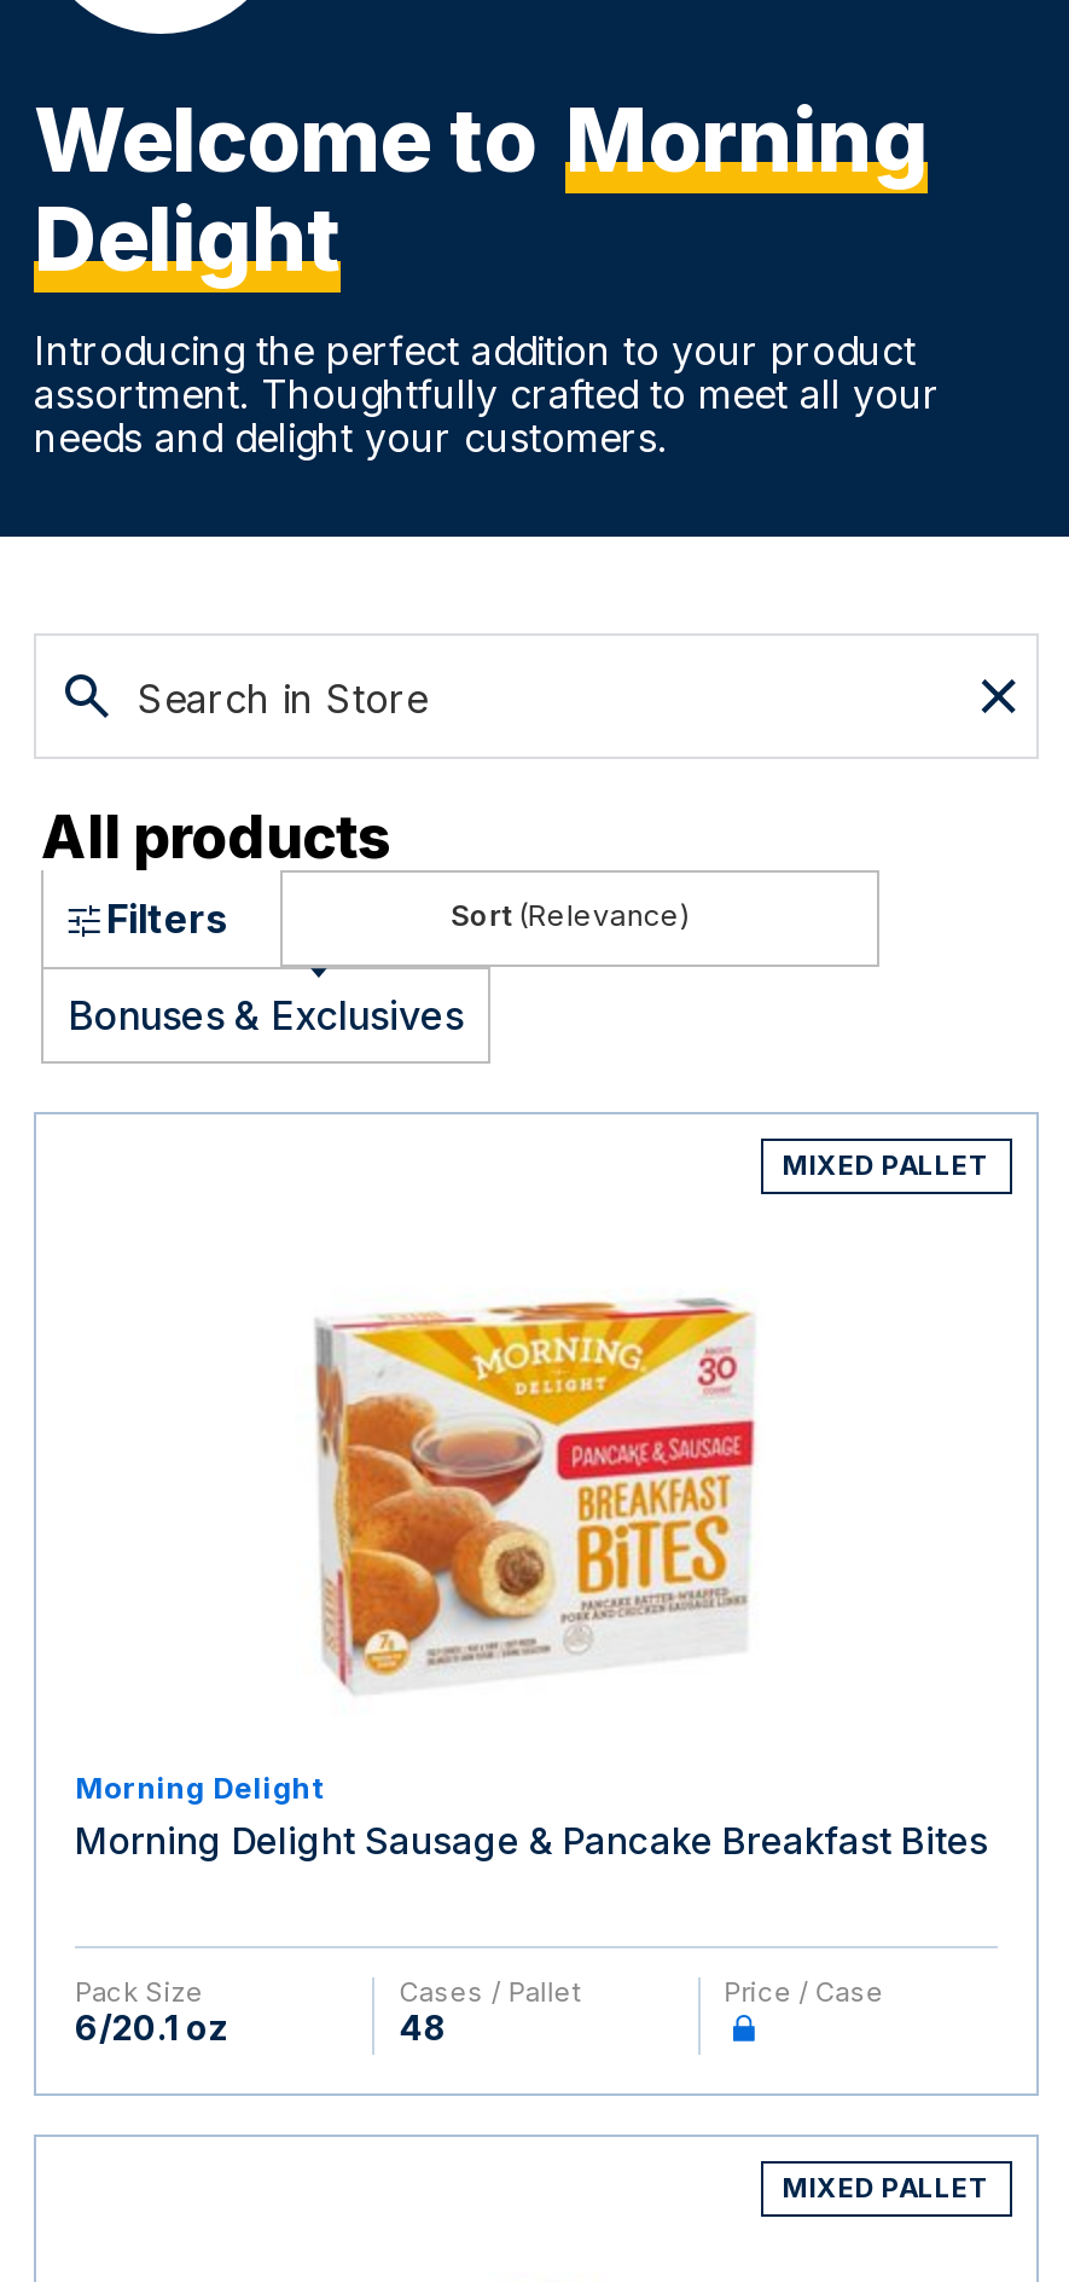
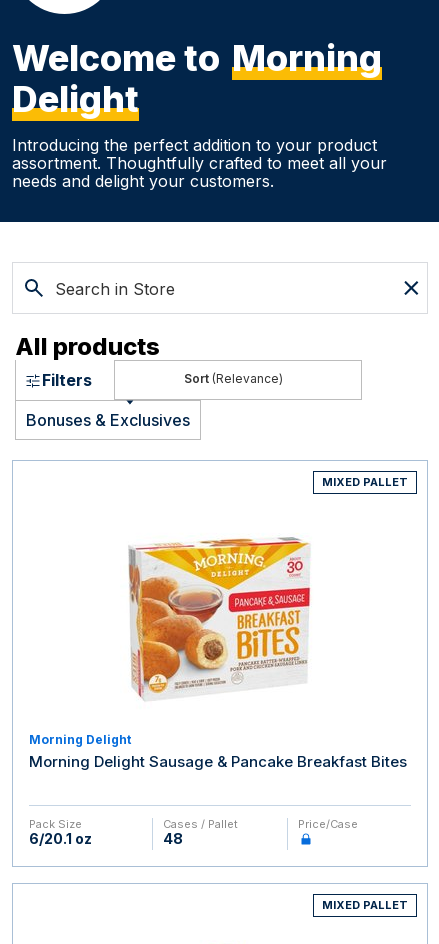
- Price / Case
+ Price/case
